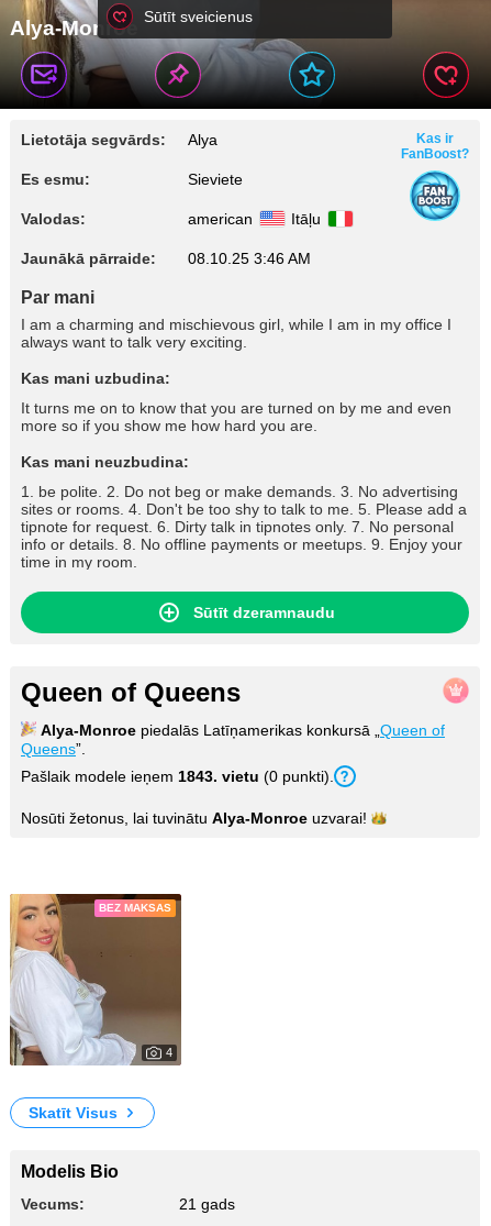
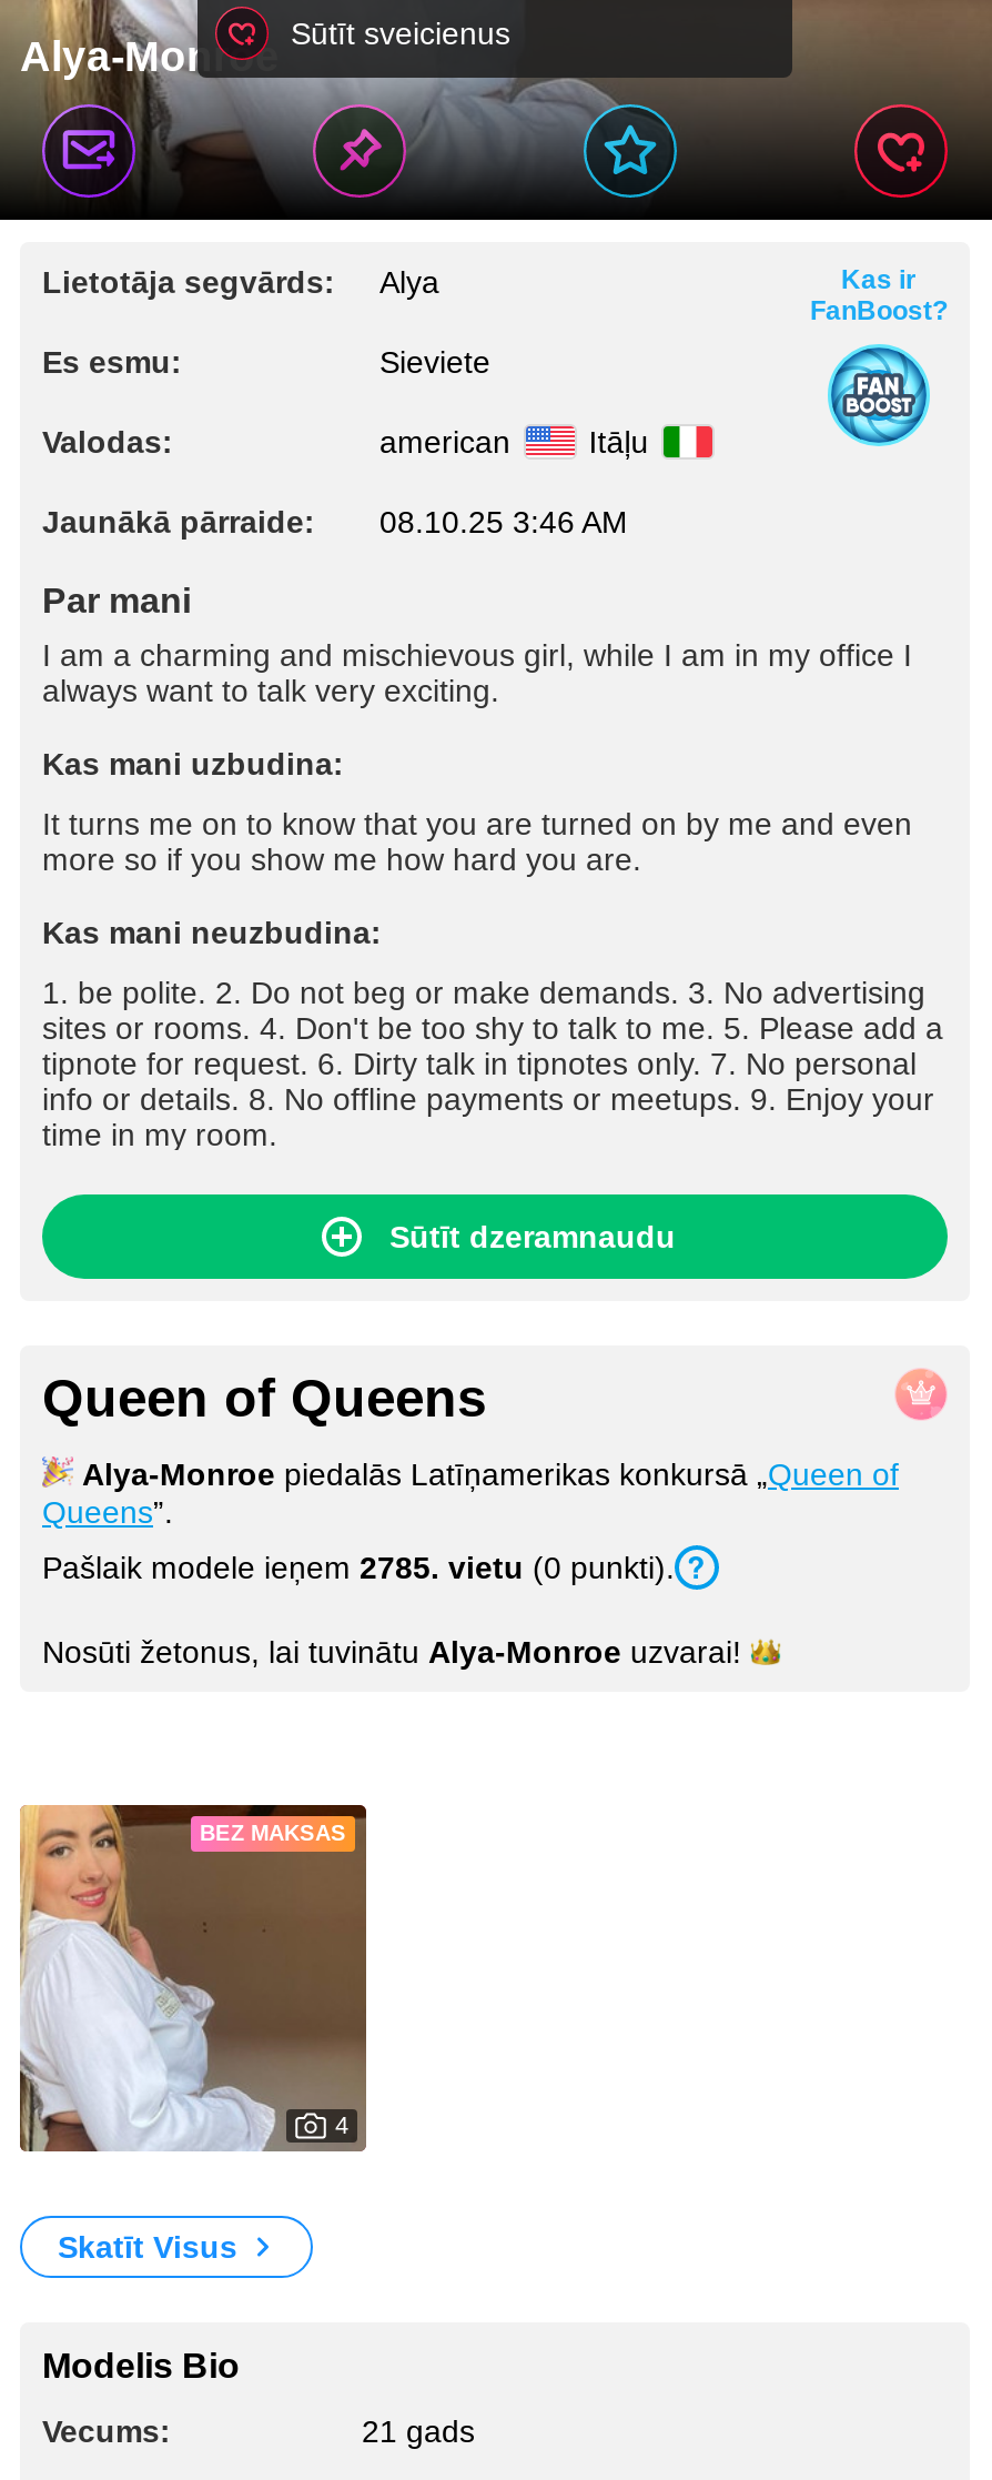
- Pašlaik modele ieņem 1843. vietu (0 punkti).
+ Pašlaik modele ieņem 2785. vietu (0 punkti).
